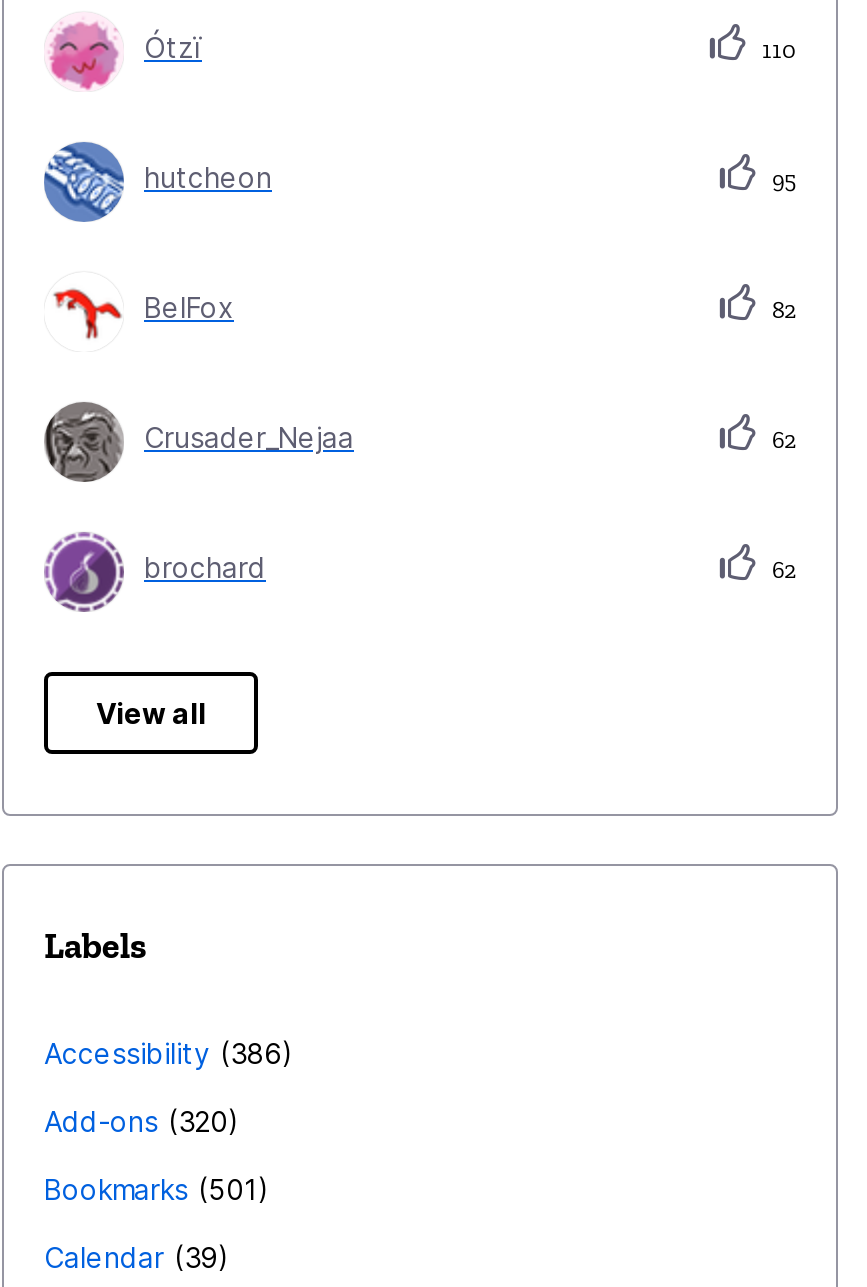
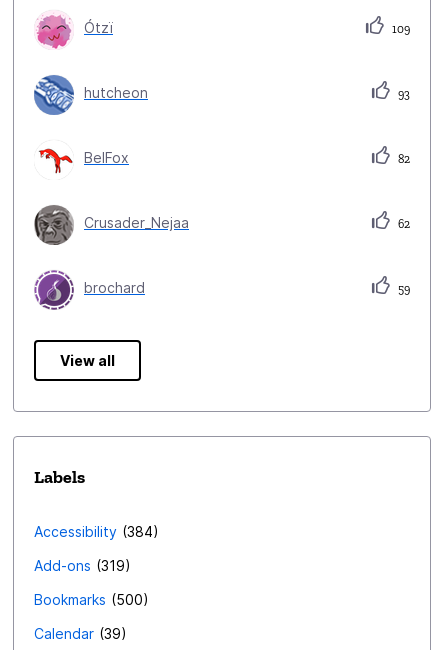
- 110
+ 109

- 95
+ 93

- 62
+ 59

- Accessibility 386
+ Accessibility 384

- Add-ons 320
+ Add-ons 319

- Bookmarks 501
+ Bookmarks 500
